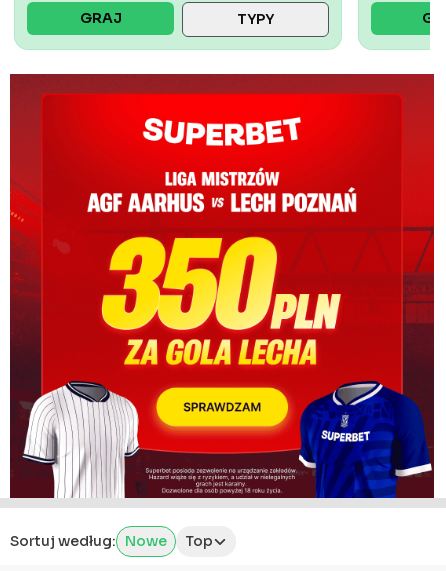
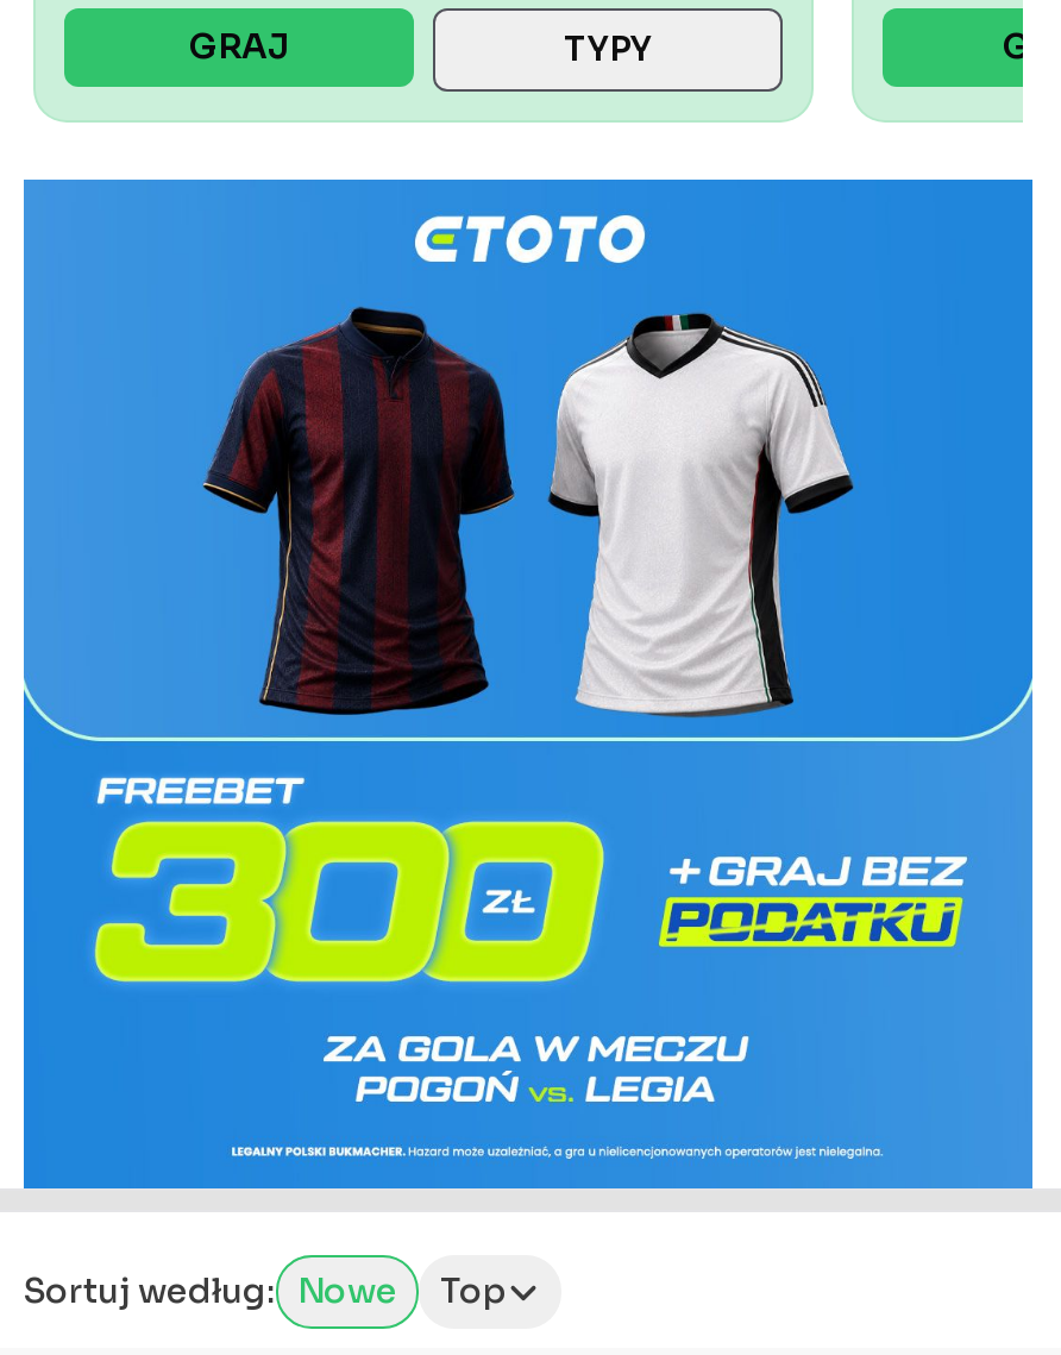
- [image]
+ [image]
